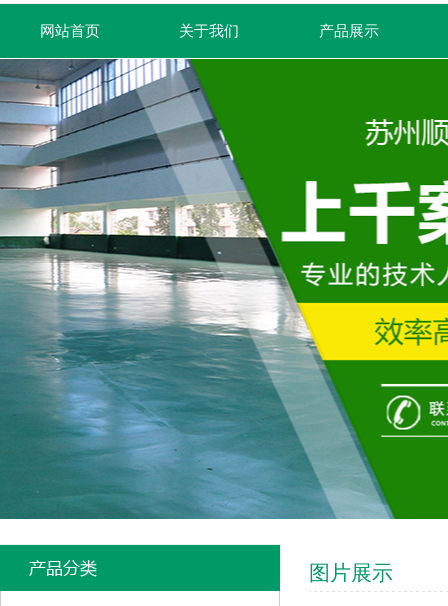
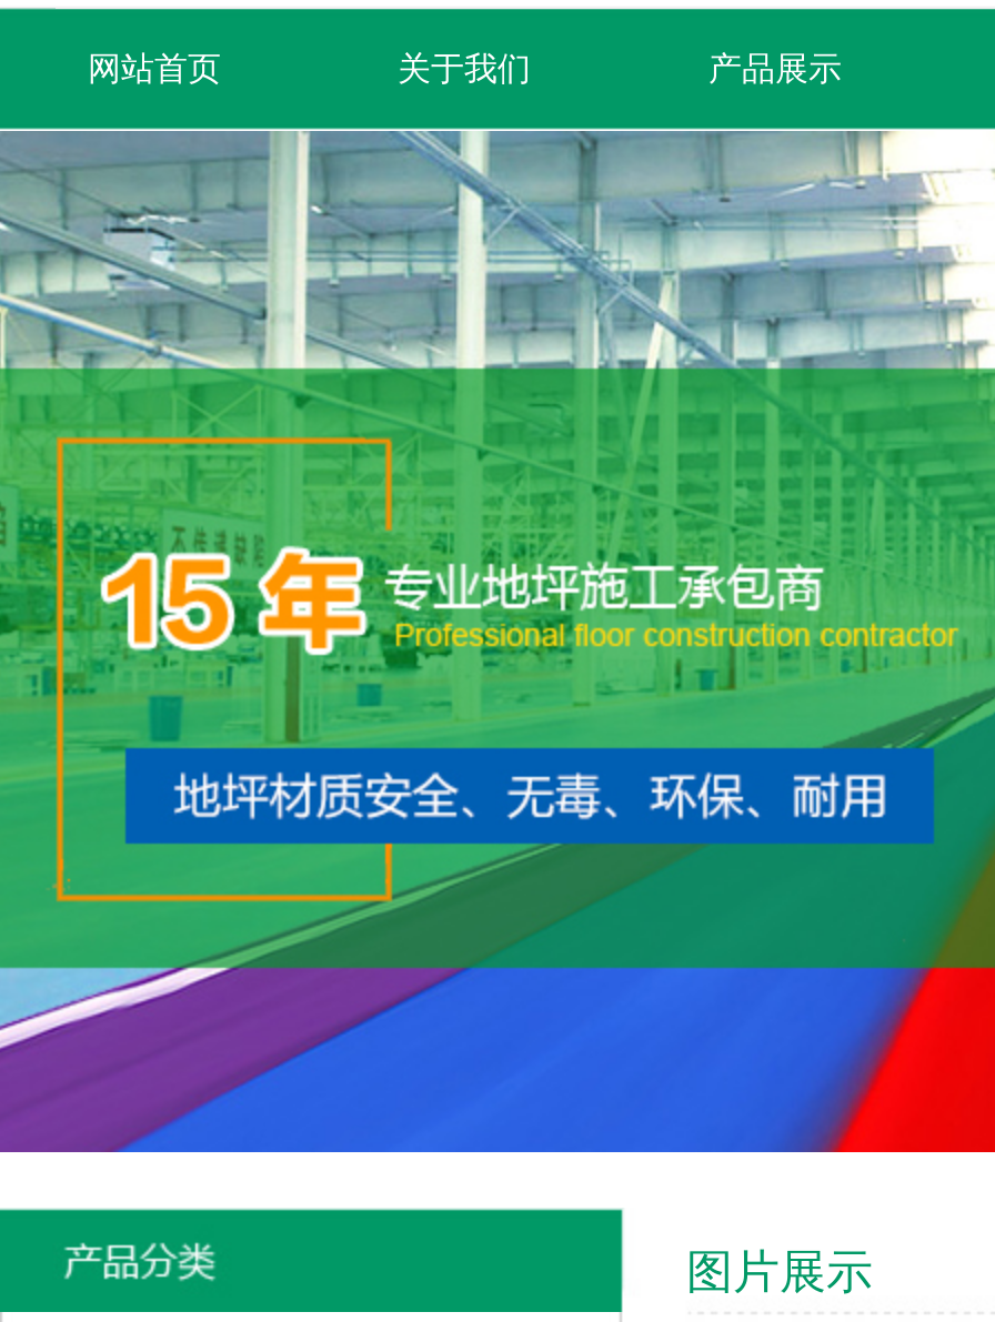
- [image]
+ [image]
